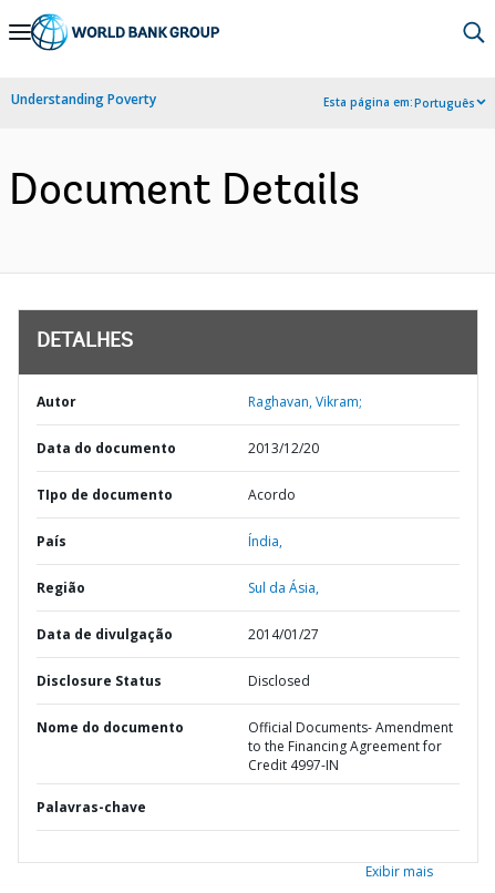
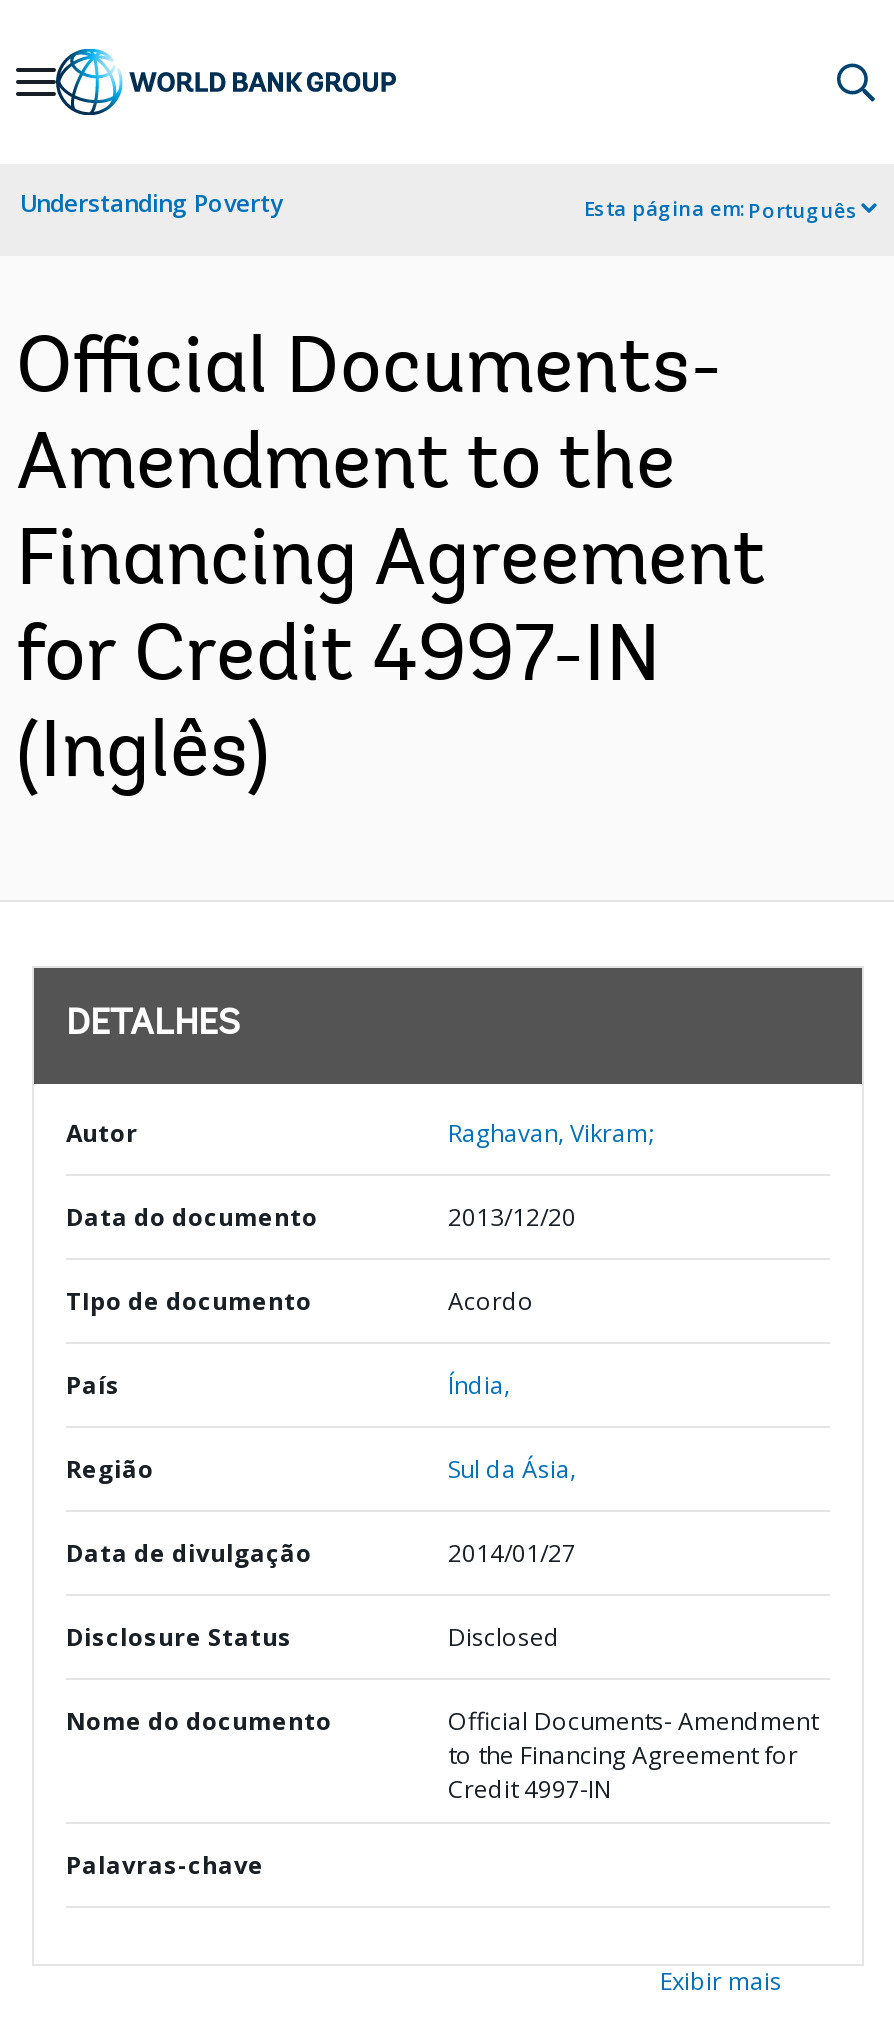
- Document Details
+ Official Documents-
+ Amendment to the
+ Financing Agreement
+ for Credit 4997-IN
+ (Inglês)
